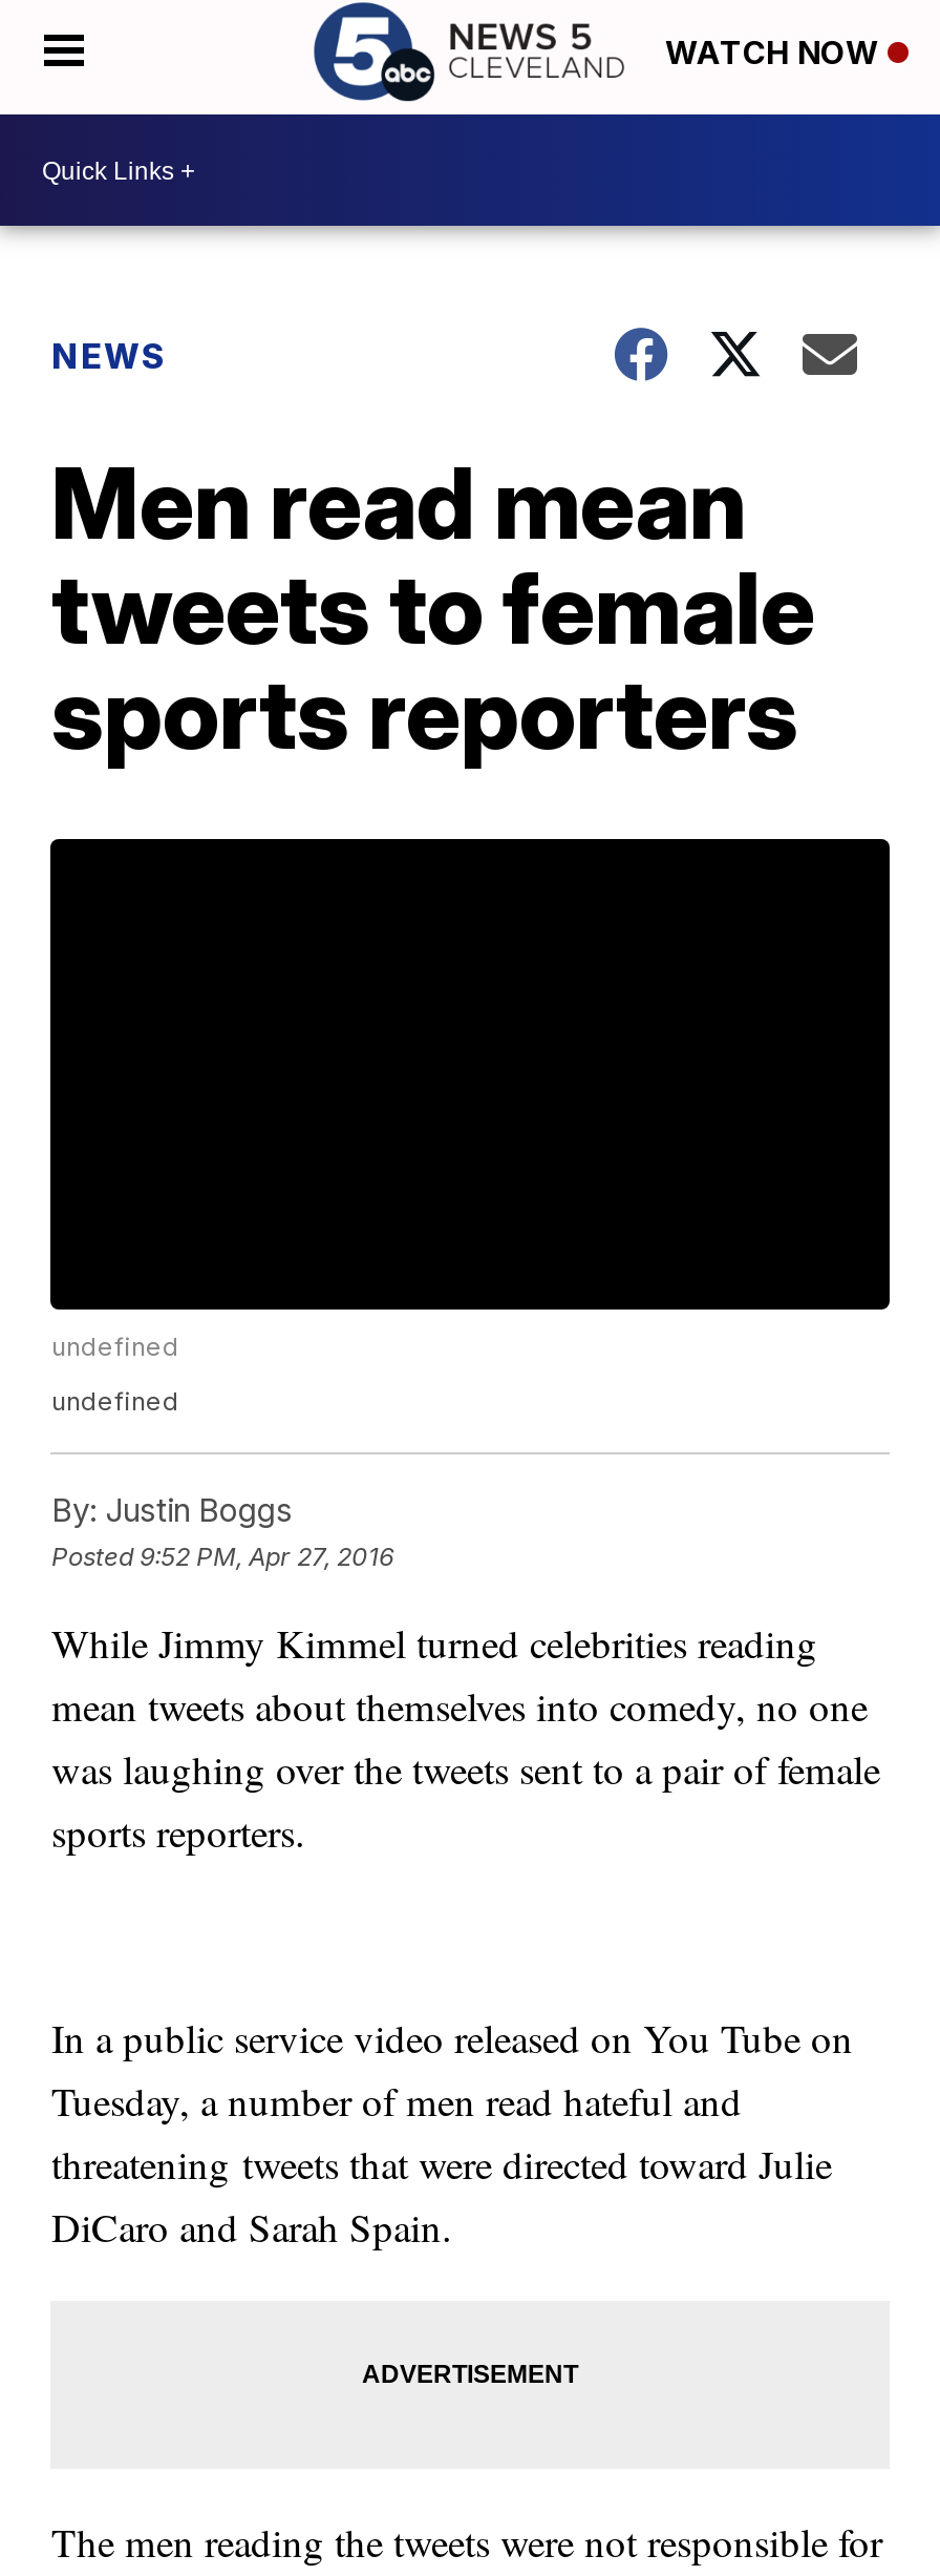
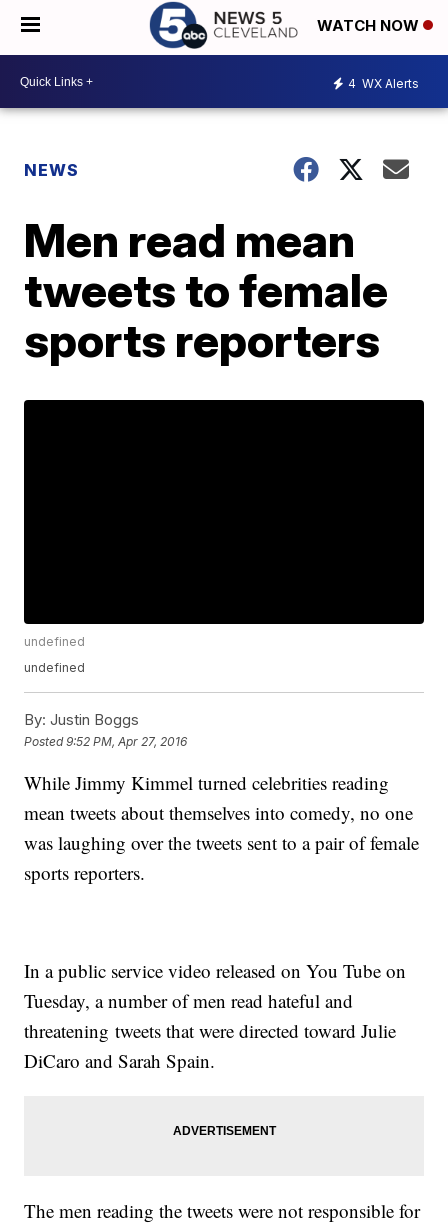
+ 4 WX Alerts
